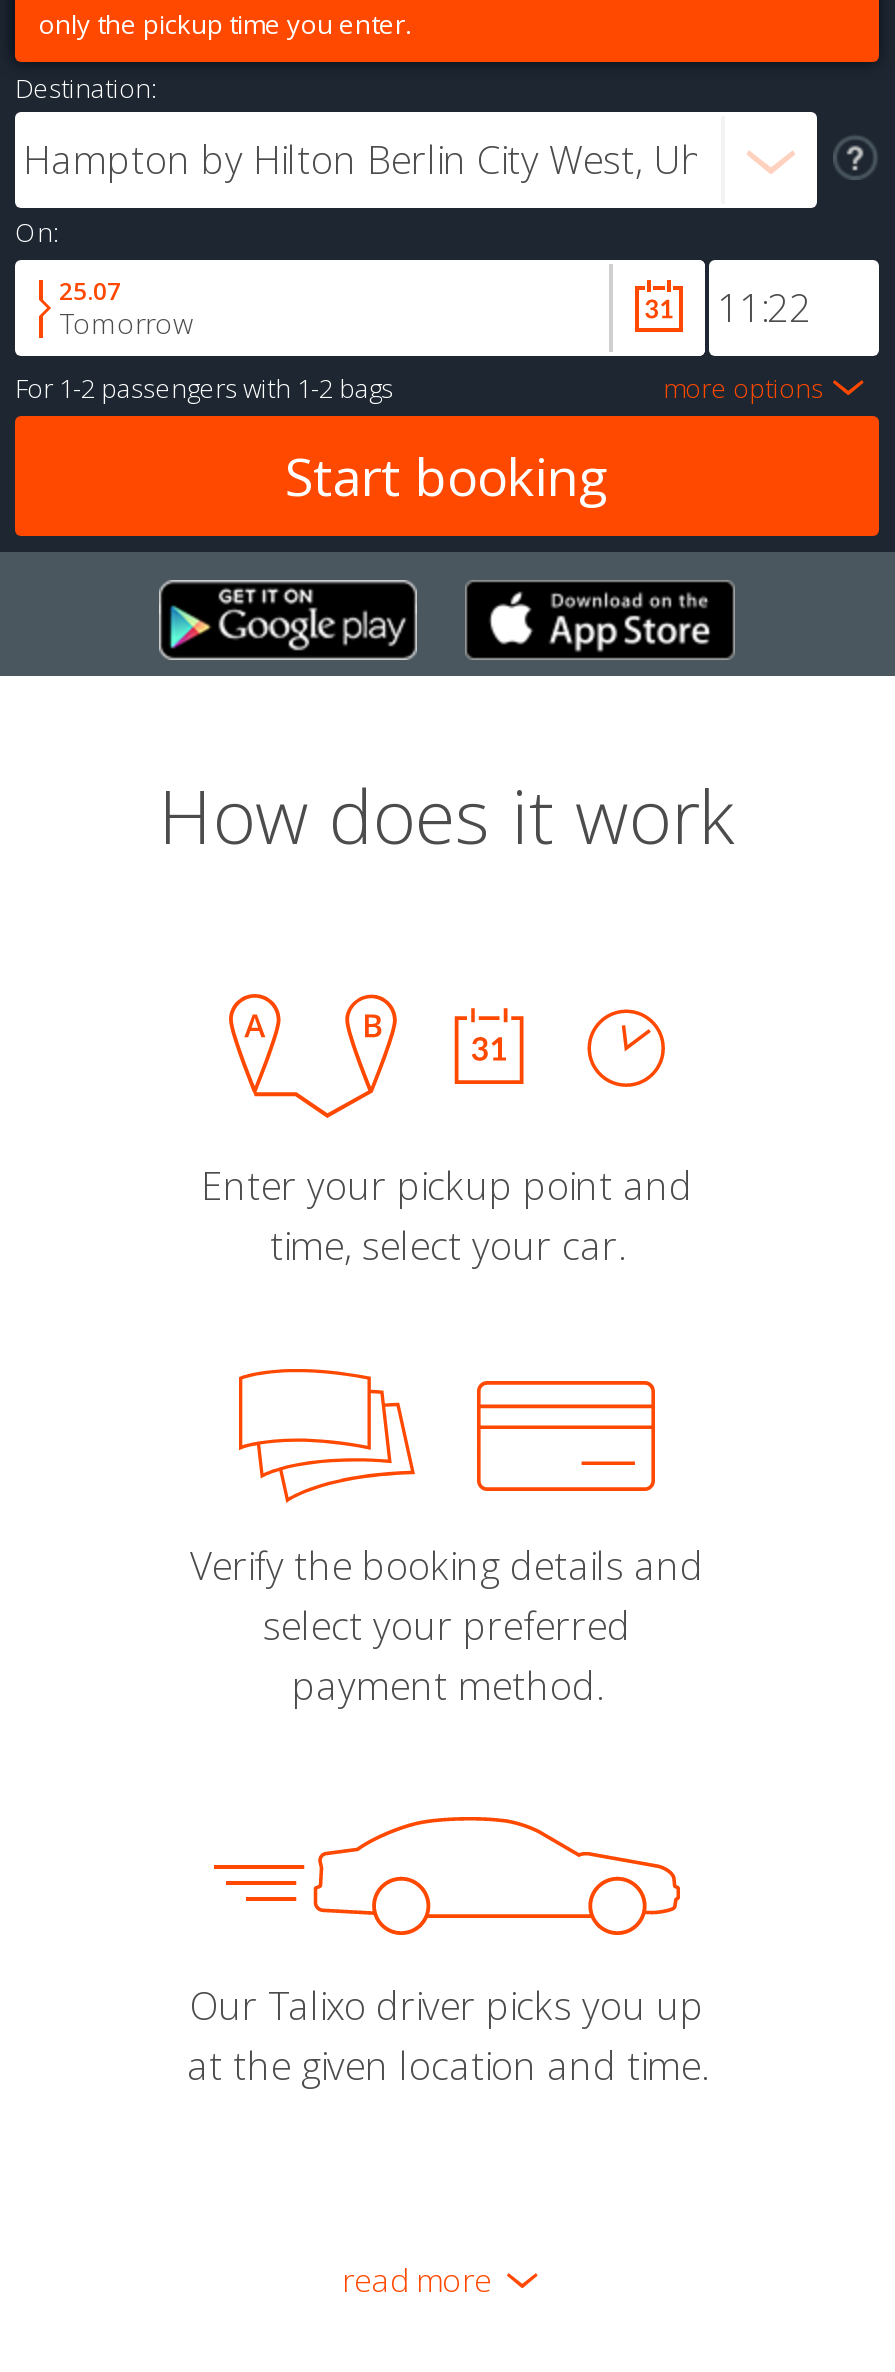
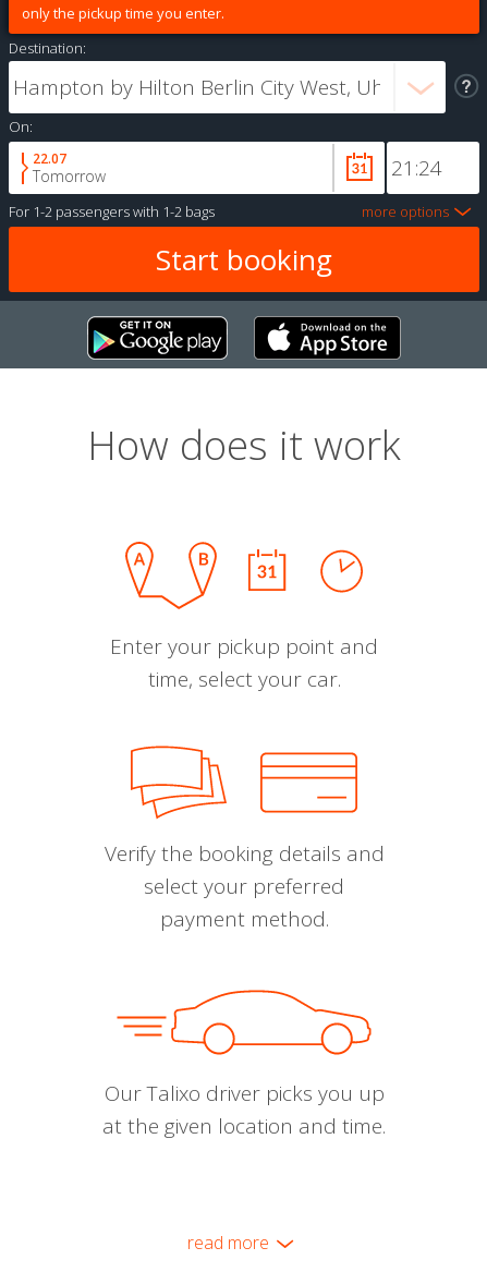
- 25.07
+ 22.07
